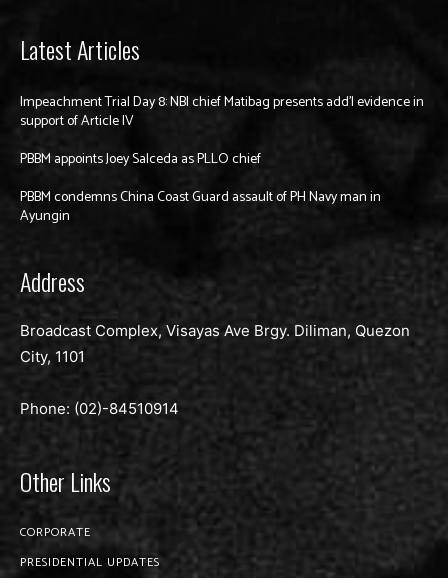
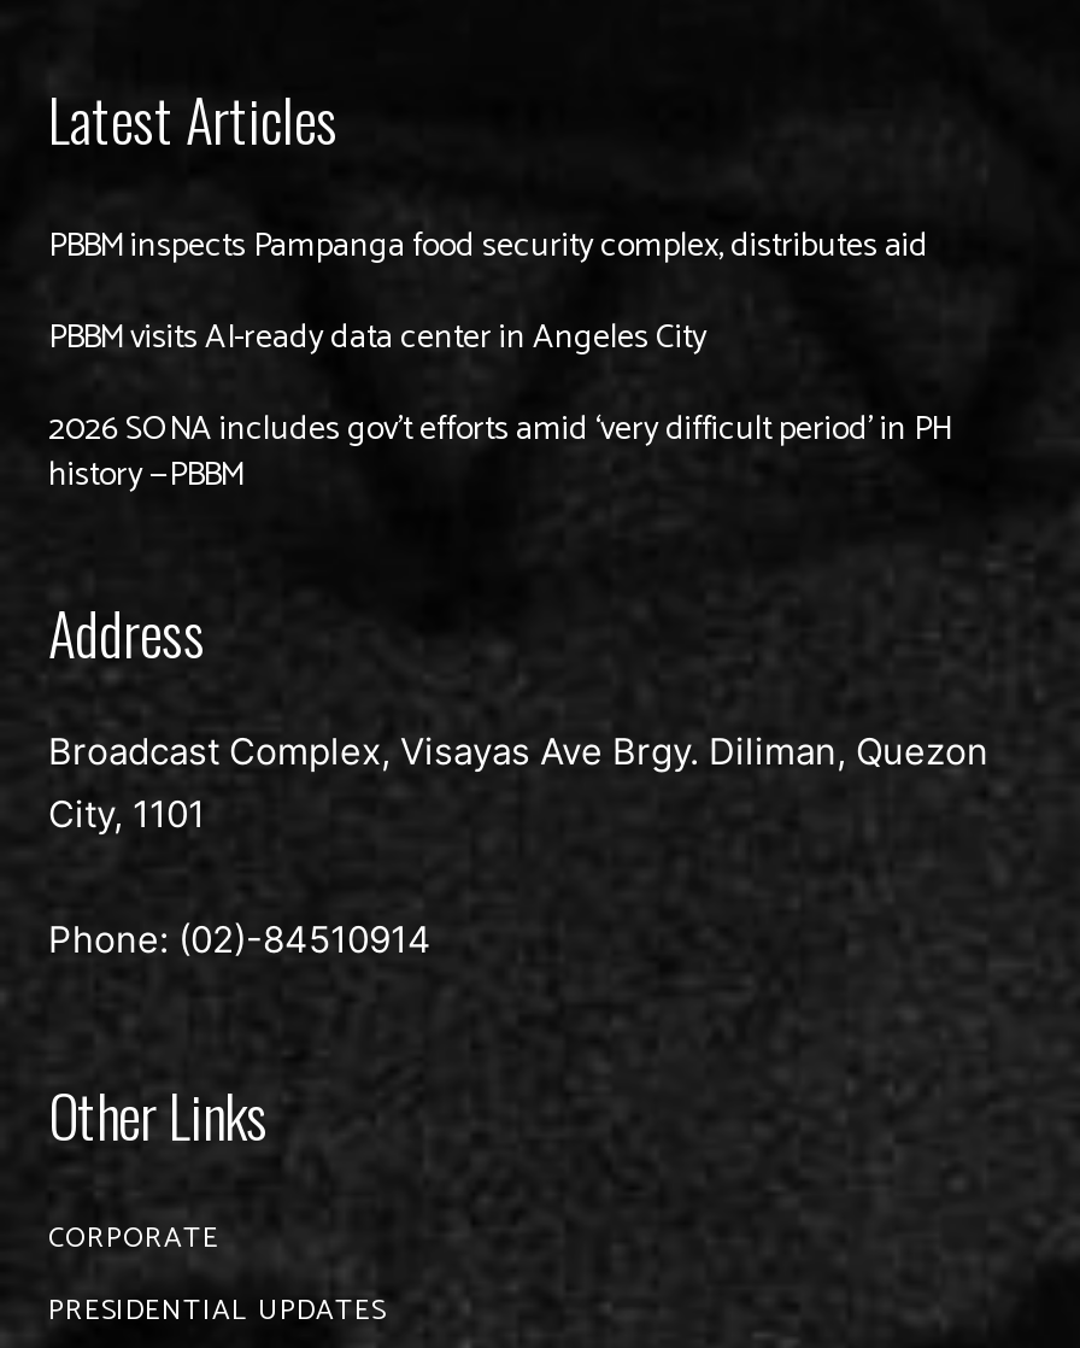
- Impeachment Trial Day 8: NBI chief Matibag presents add’l evidence in
- support of Article IV
+ PBBM inspects Pampanga food security complex, distributes aid

- PBBM appoints Joey Salceda as PLLO chief
+ PBBM visits AI-ready data center in Angeles City

- PBBM condemns China Coast Guard assault of PH Navy man in
- Ayungin
+ 2026 SONA includes gov’t efforts amid ‘very difficult period’ in PH
+ history —PBBM
